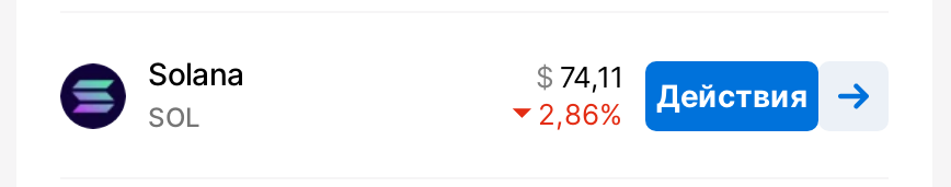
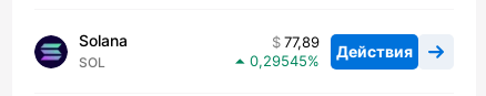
- 74,11 Действия
+ 77,89 Действия

- 2,86
+ 0,29545
